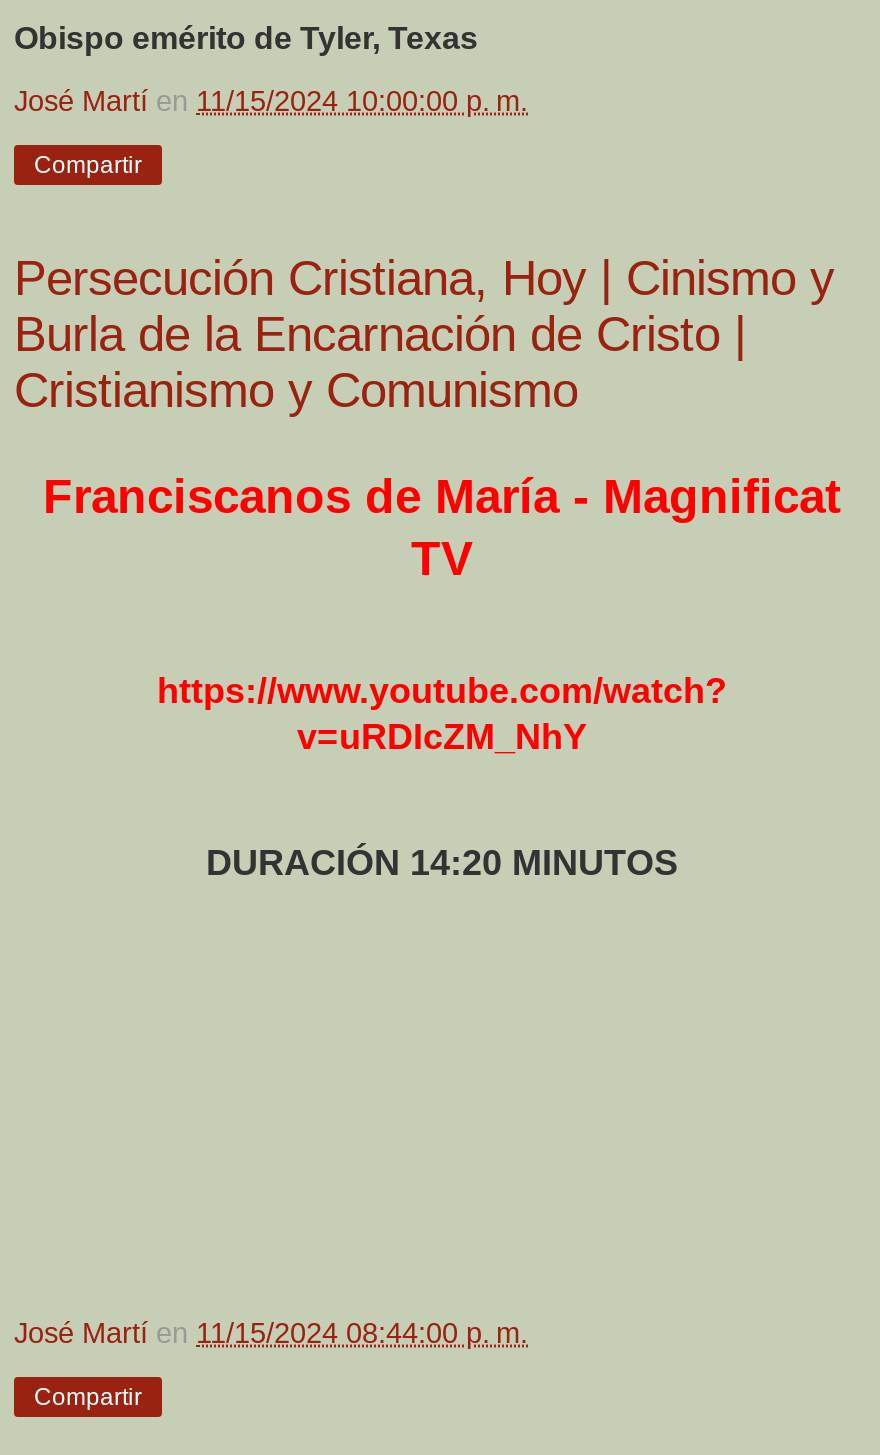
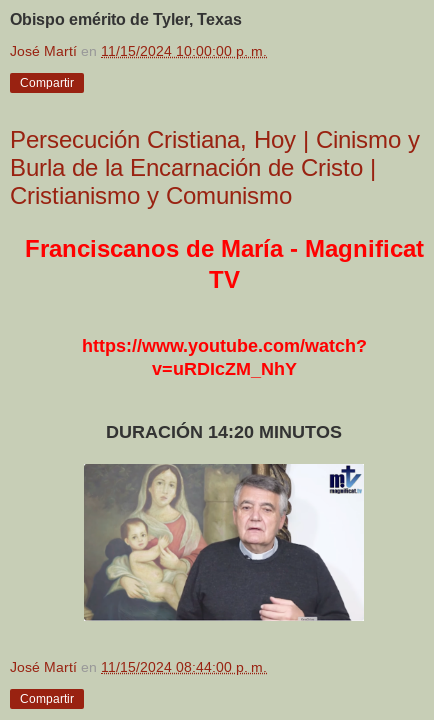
+ [image]
